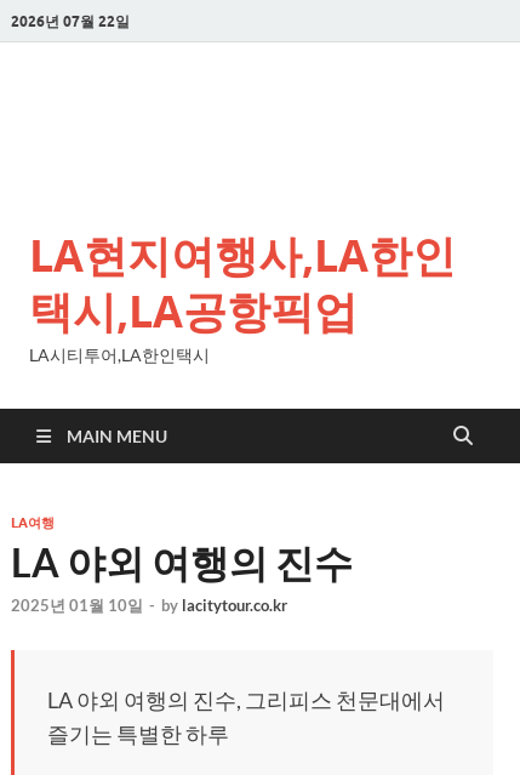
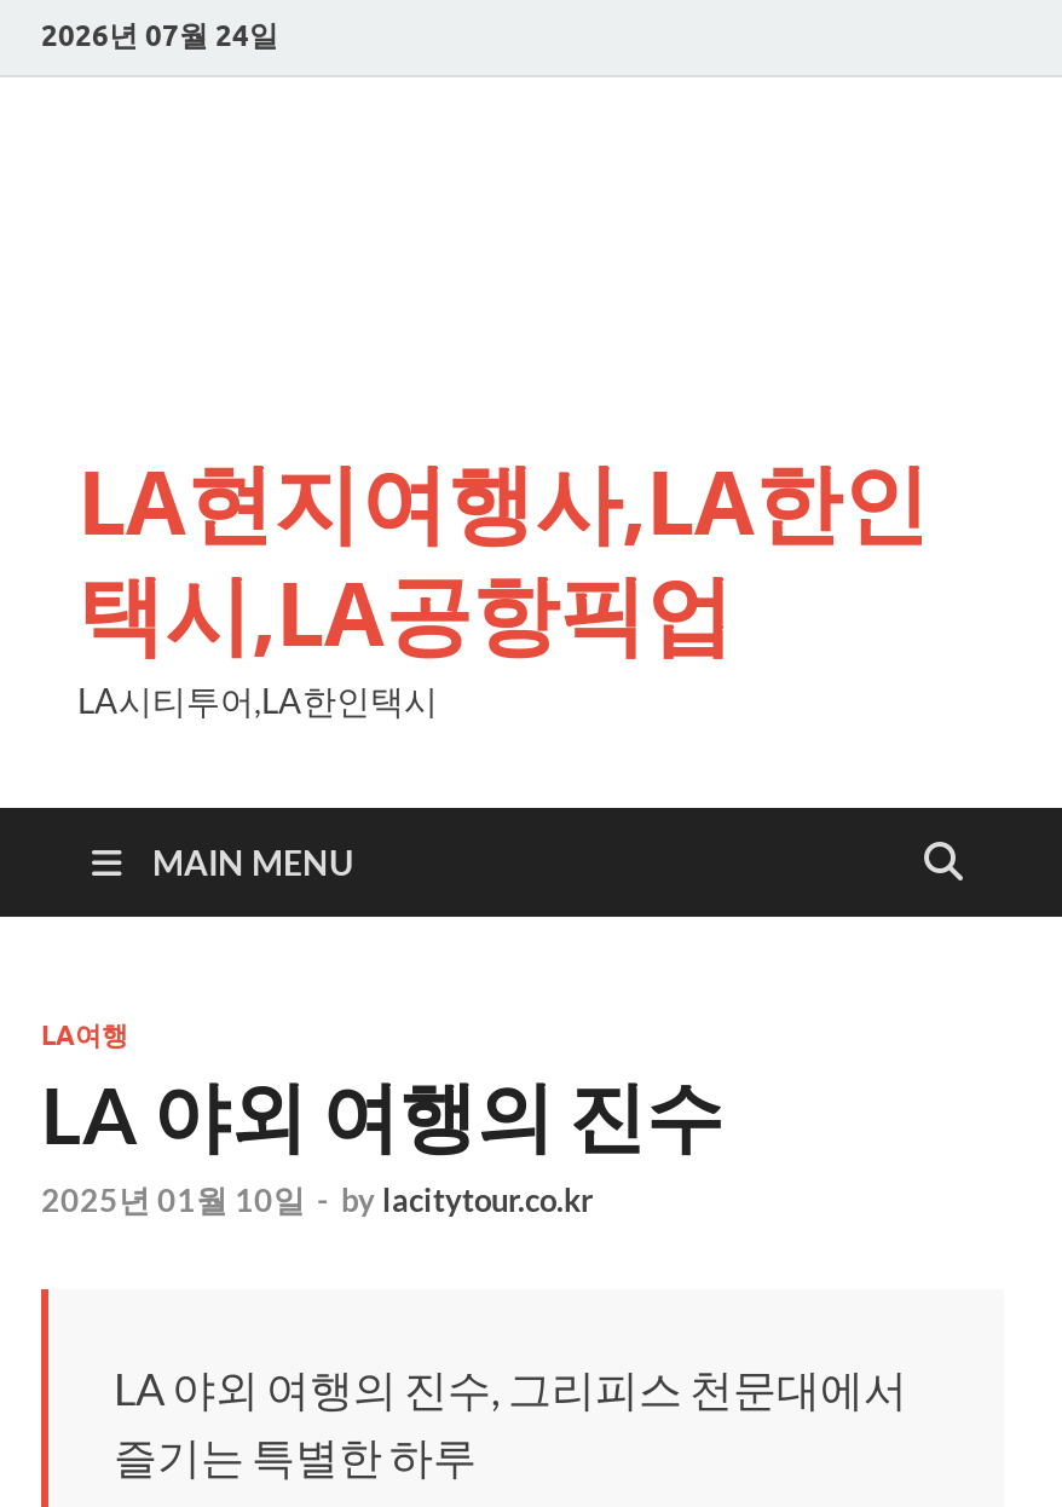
- 2026년 07월 22일
+ 2026년 07월 24일
